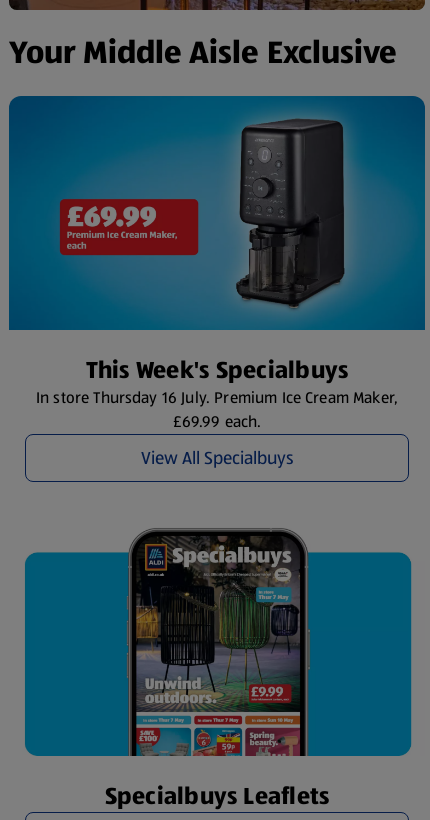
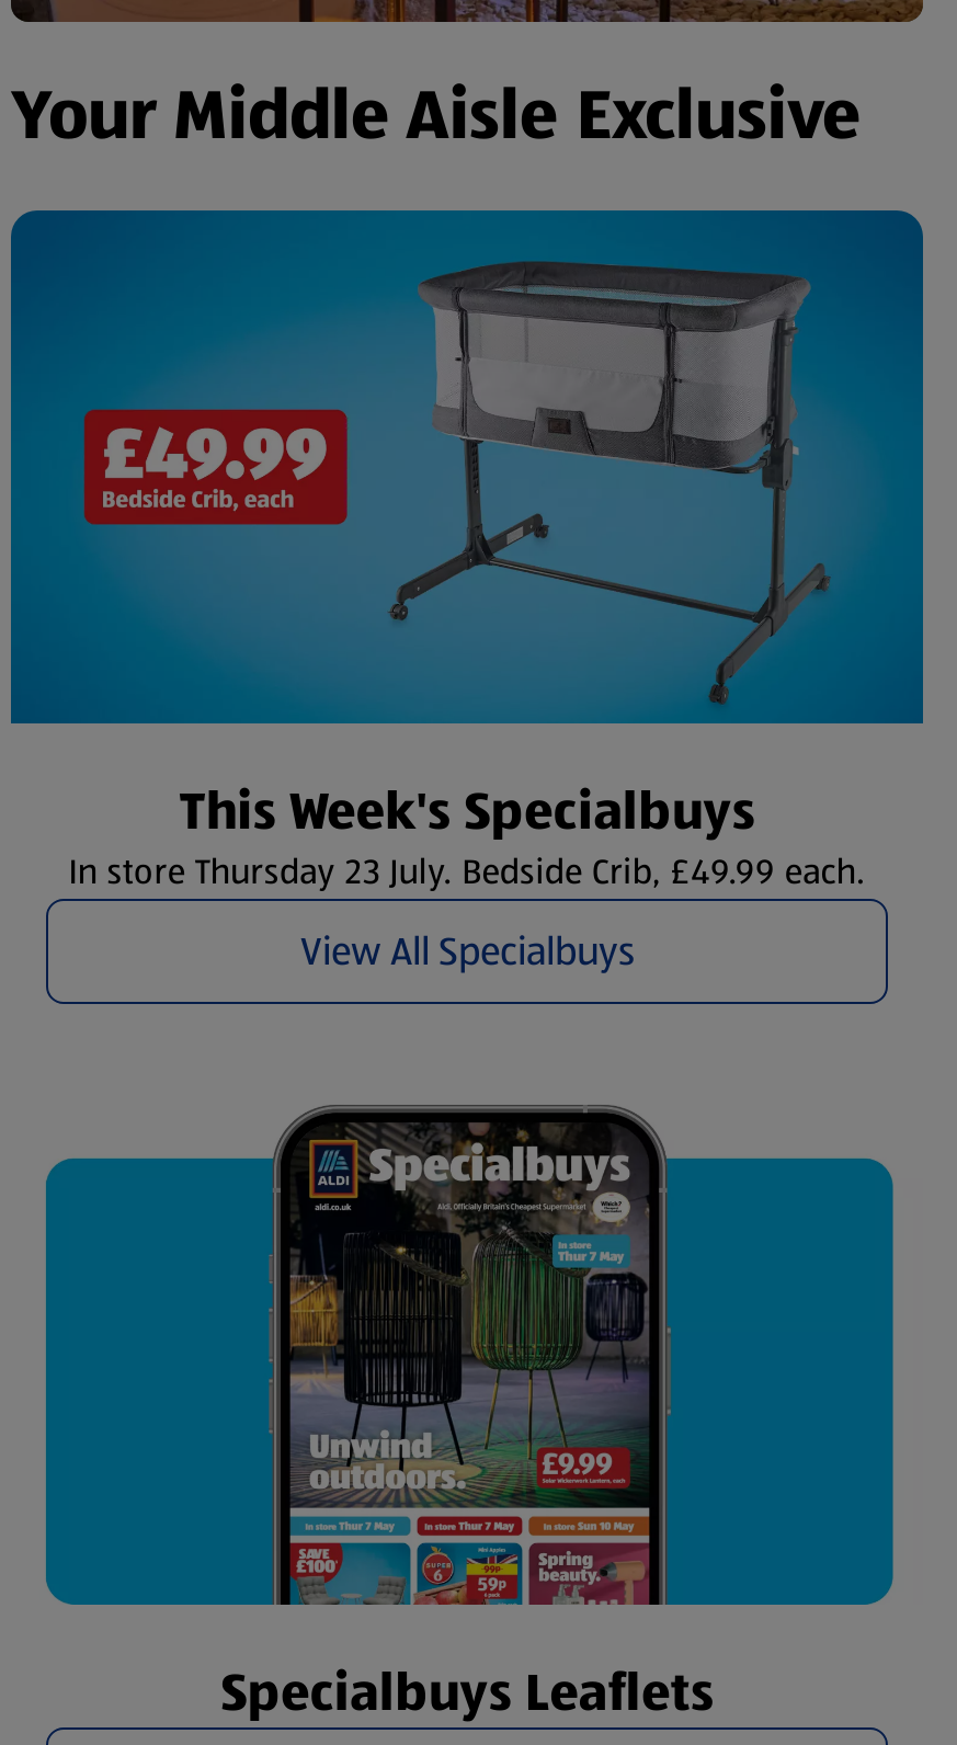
- [image]
+ [image]

- In store Thursday 16 July. Premium Ice Cream Maker,
- £69.99 each.
+ In store Thursday 23 July. Bedside Crib, £49.99 each.
